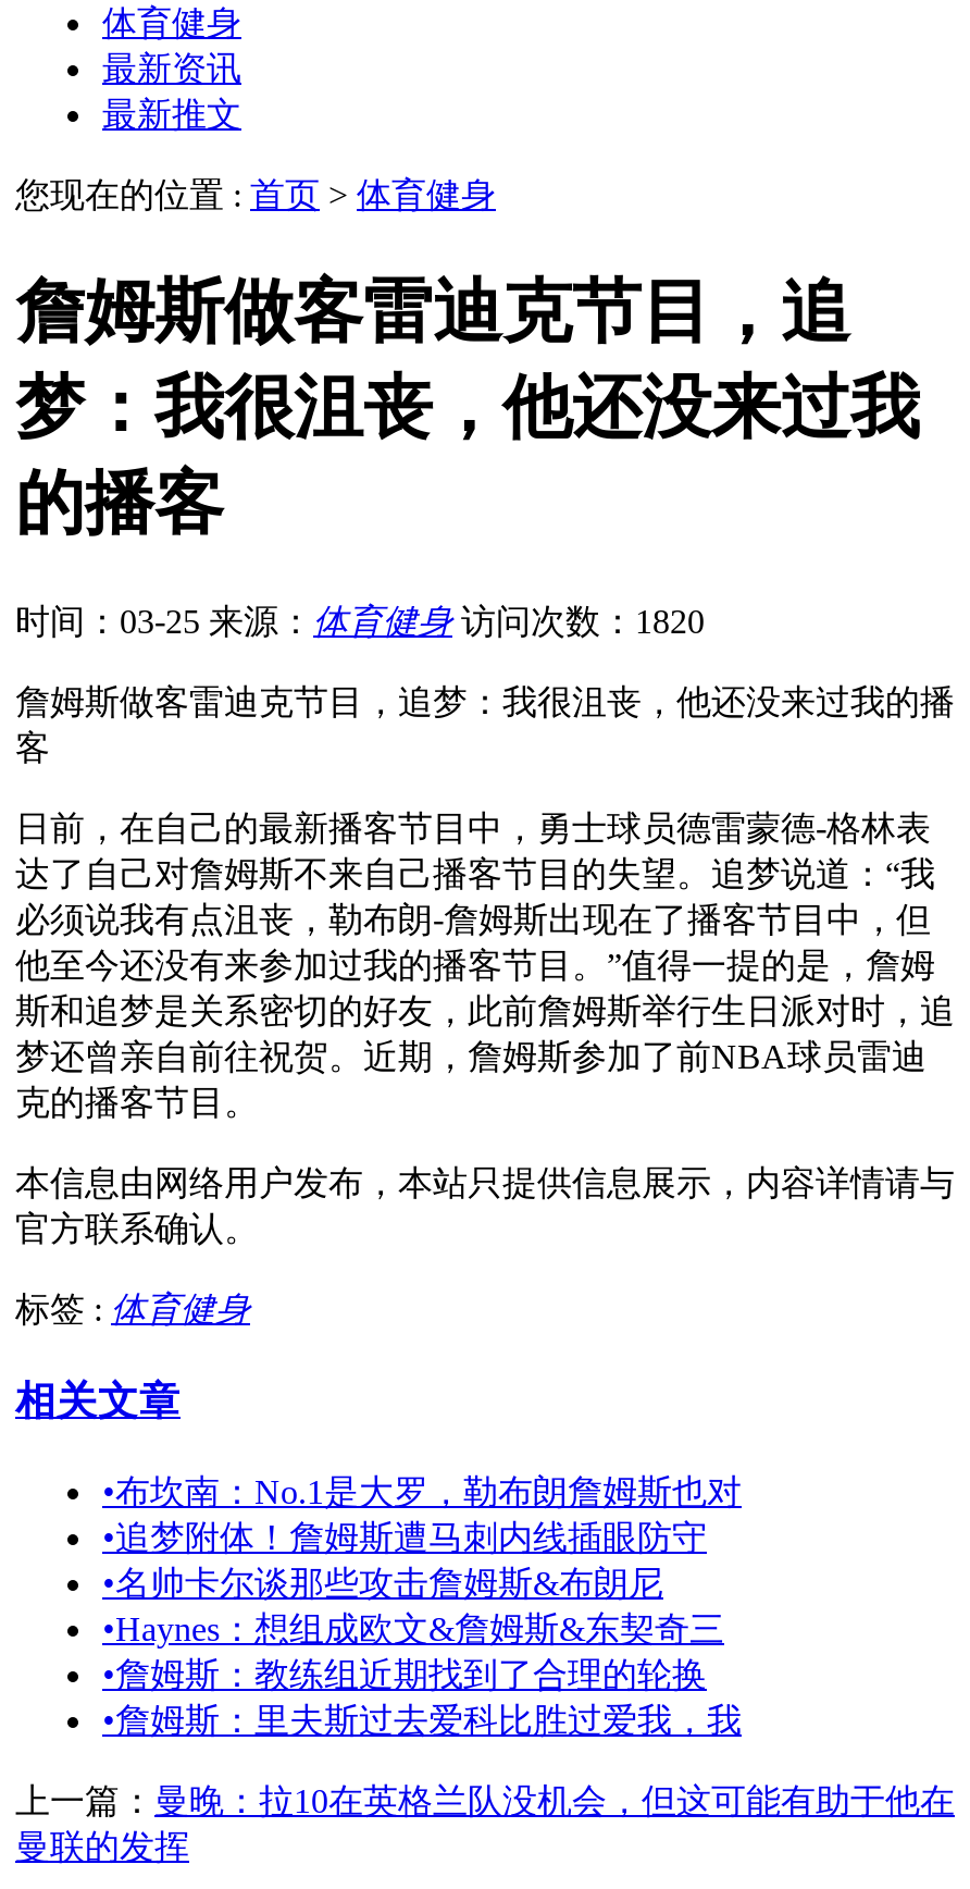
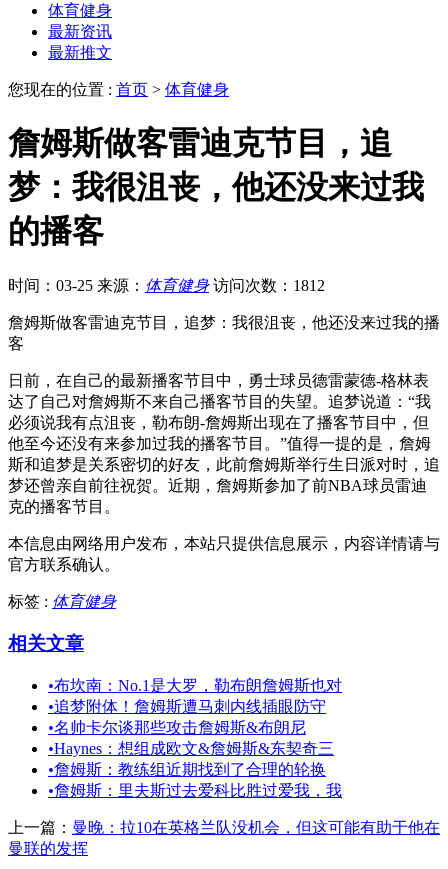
- 时间：03-25 来源：体育健身 访问次数：1820
+ 时间：03-25 来源：体育健身 访问次数：1812
